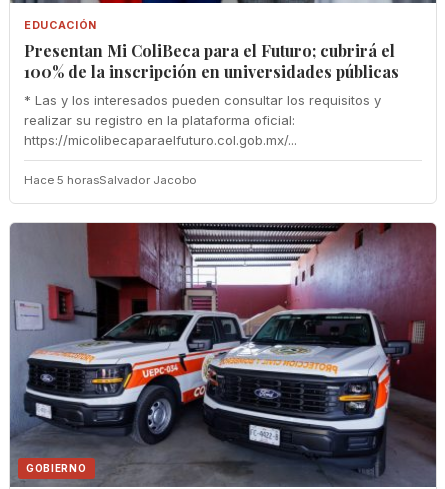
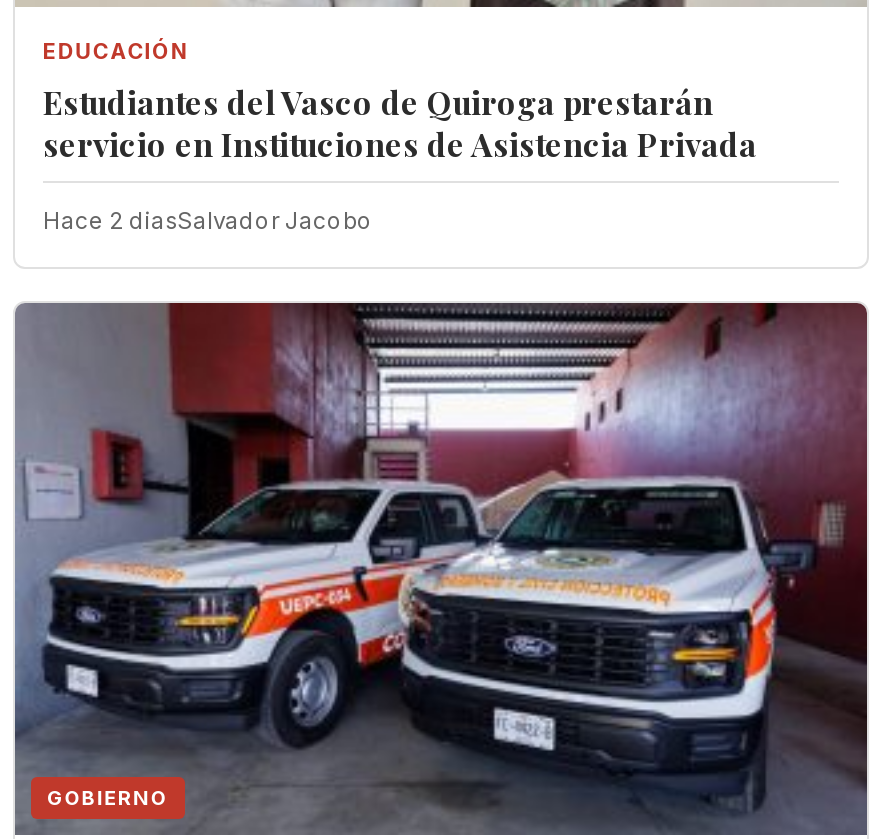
- Presentan Mi ColiBeca para el Futuro; cubrirá el
- 100% de la inscripción en universidades públicas
- * Las y los interesados pueden consultar los requisitos y
- realizar su registro en la plataforma oficial:
- https://micolibecaparaelfuturo.col.gob.mx/...
- Hace 5 horasSalvador Jacobo
+ Estudiantes del Vasco de Quiroga prestarán
+ servicio en Instituciones de Asistencia Privada
+ Hace 2 diasSalvador Jacobo
